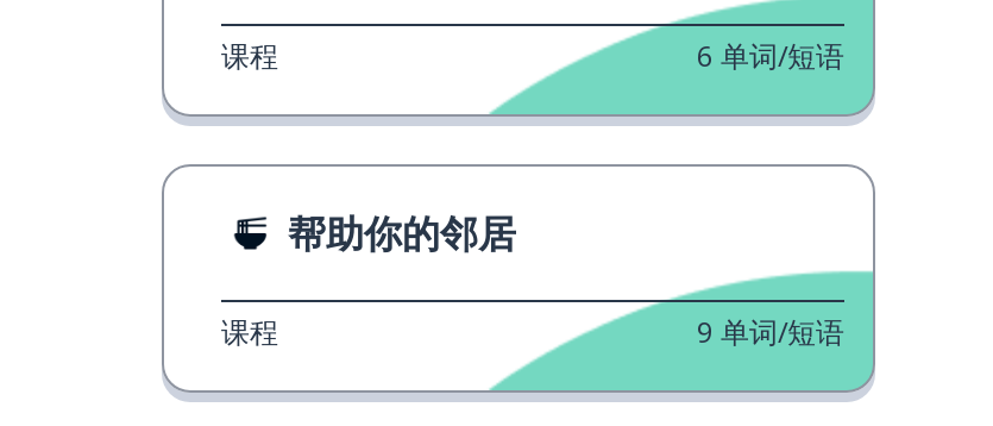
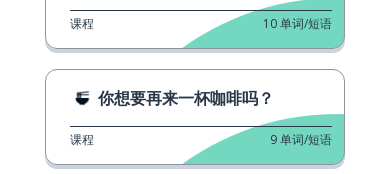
- 6 单词/短语
+ 10 单词/短语

- 帮助你的邻居
+ 你想要再来一杯咖啡吗？
